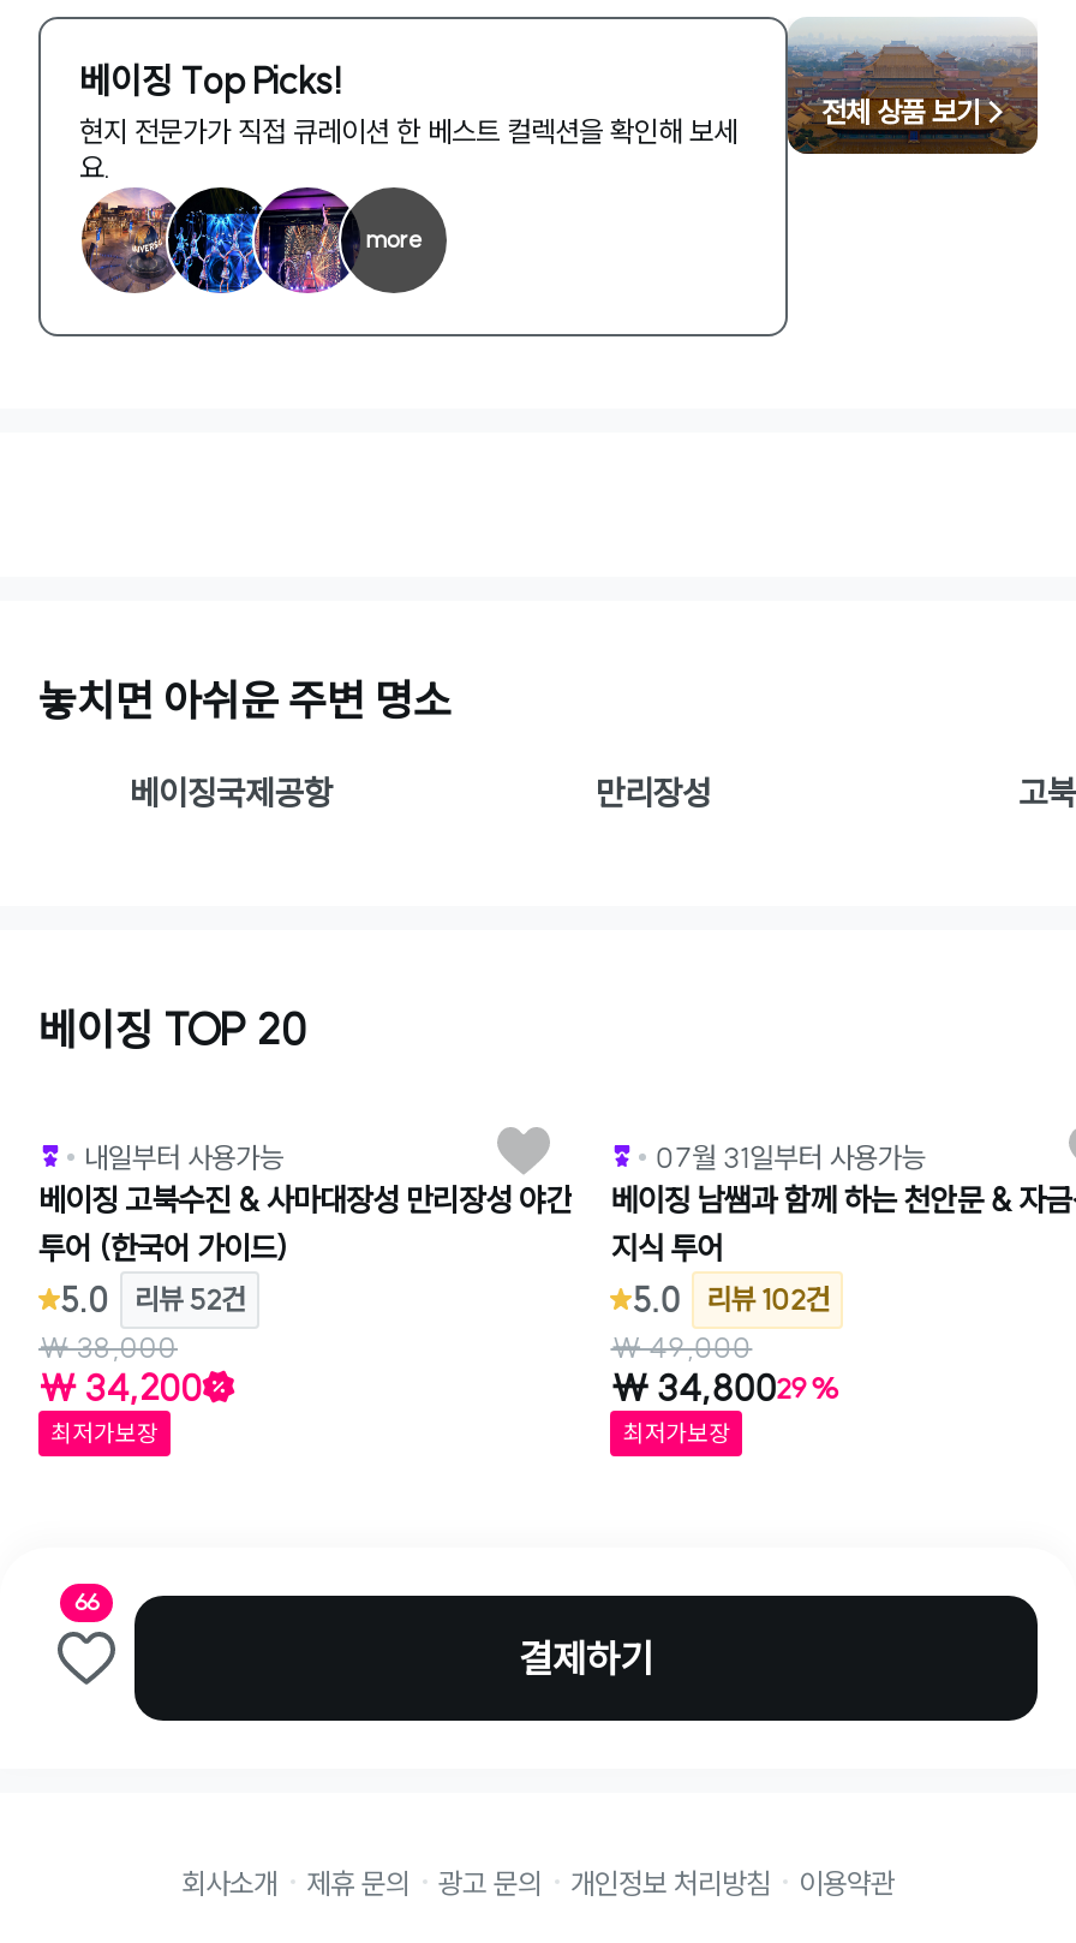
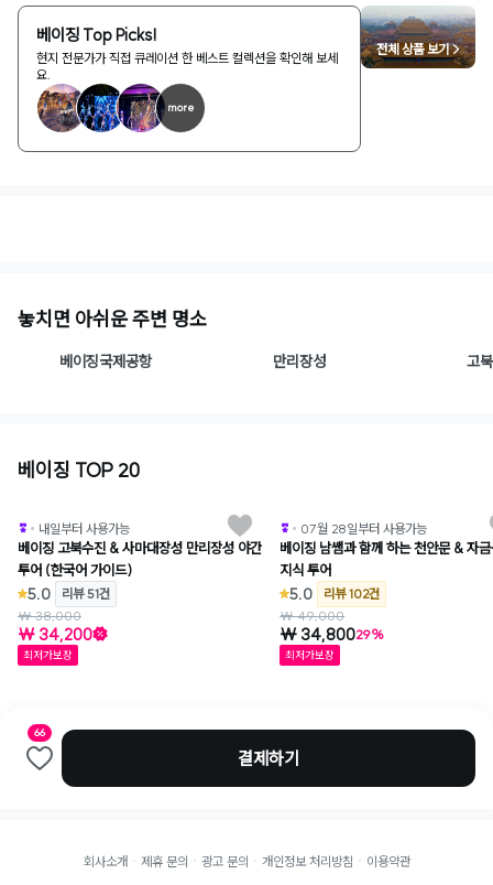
- 07월 31일부터 사용가능
+ 07월 28일부터 사용가능

- 5.0 리뷰 52건
+ 5.0 리뷰 51건
